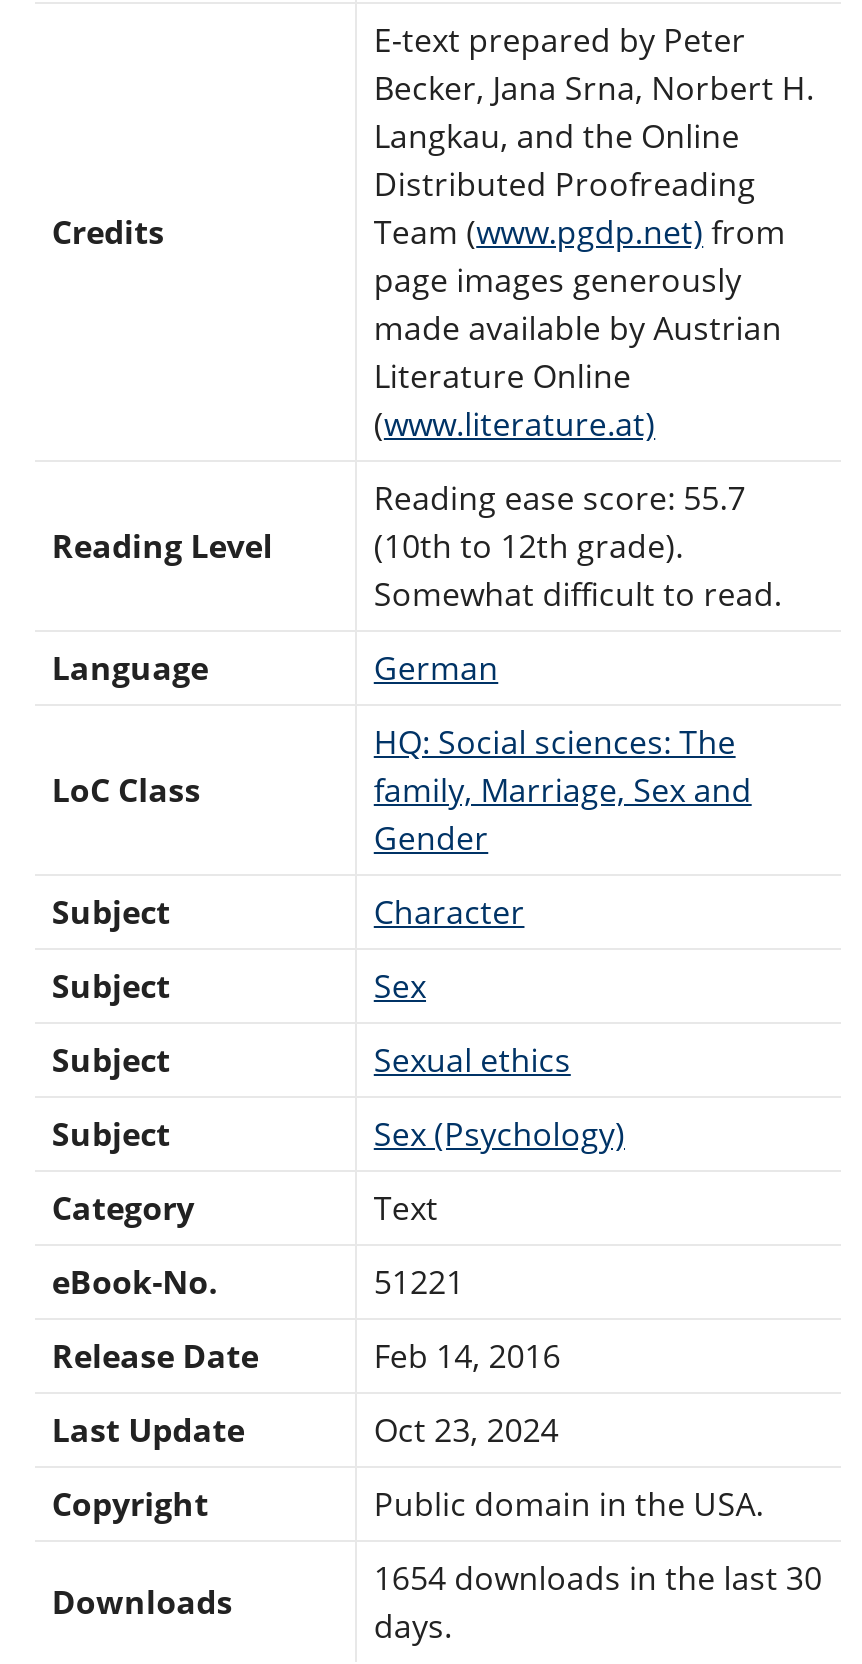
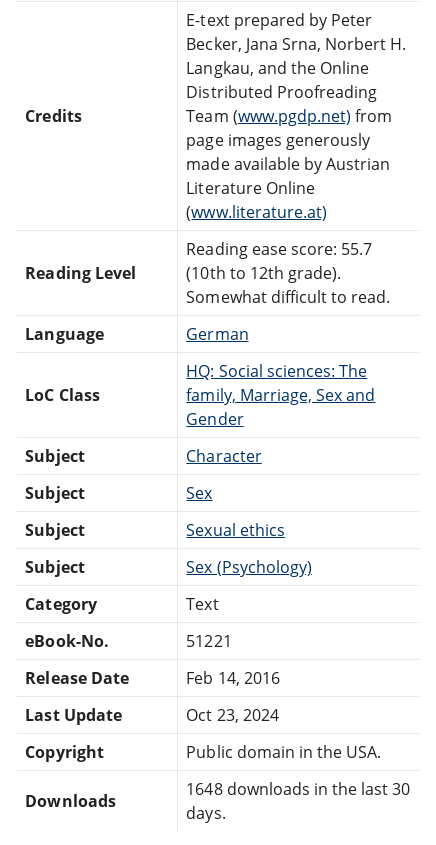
- 1654 downloads in the last 30
+ 1648 downloads in the last 30
